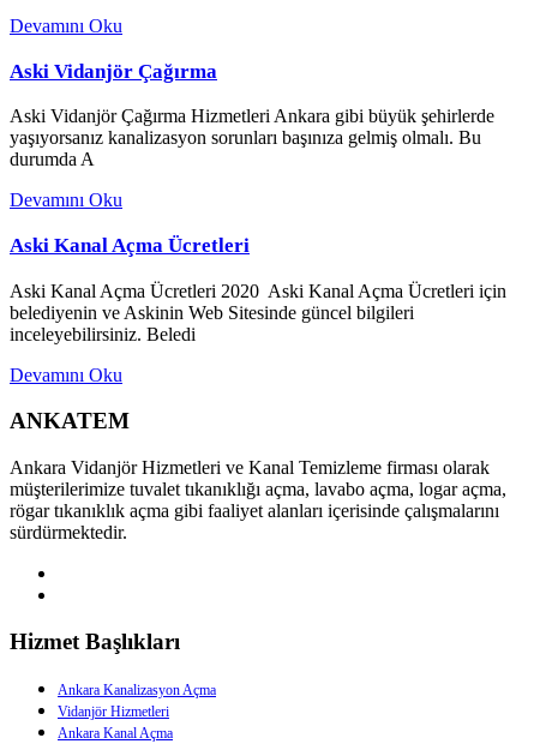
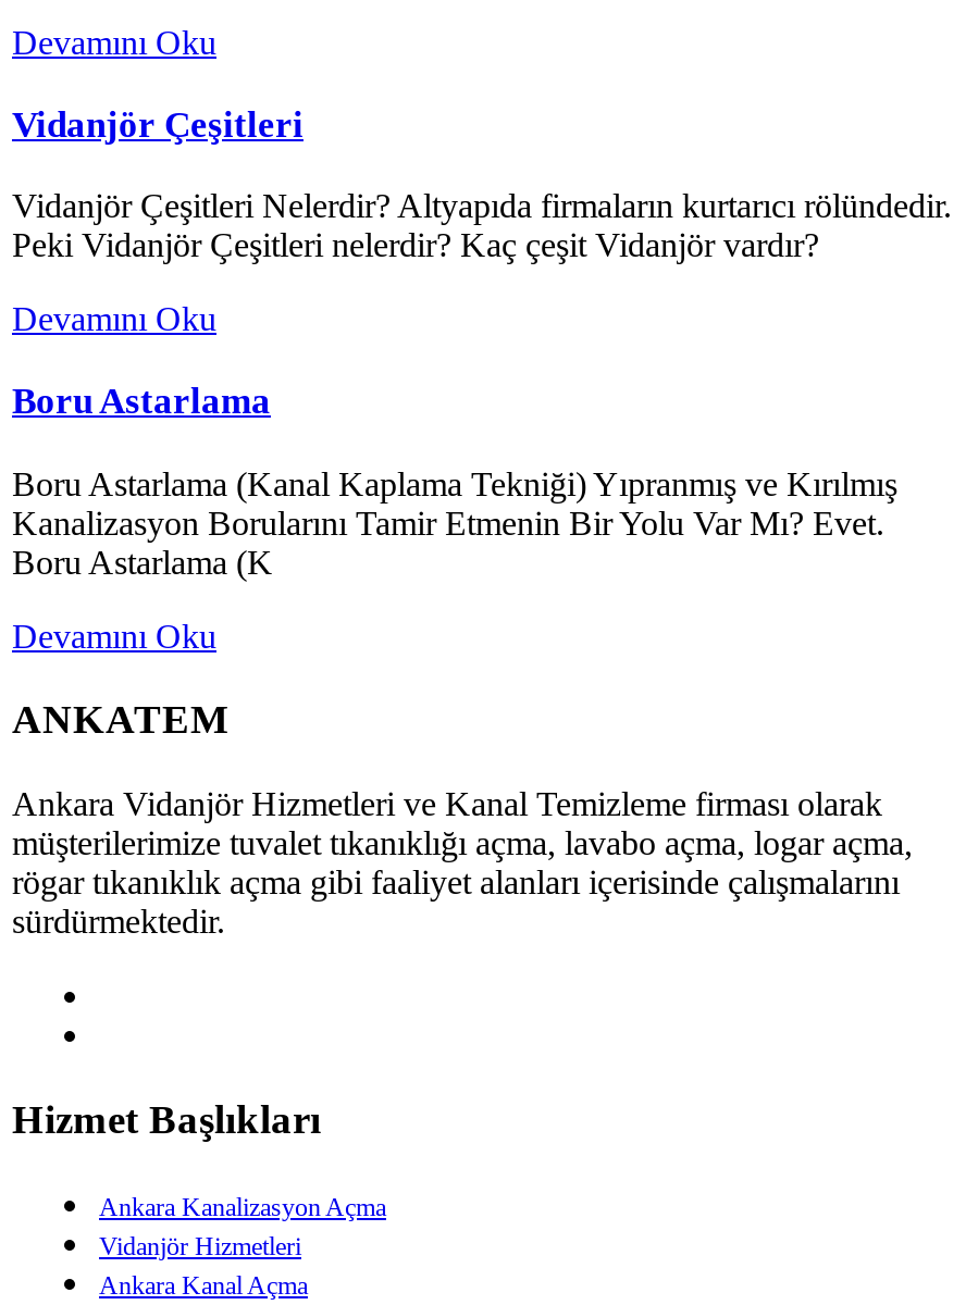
- Aski Vidanjör Çağırma
+ Vidanjör Çeşitleri

- Aski Vidanjör Çağırma Hizmetleri Ankara gibi büyük şehirlerde
- yaşıyorsanız kanalizasyon sorunları başınıza gelmiş olmalı. Bu
- durumda A
+ Vidanjör Çeşitleri Nelerdir? Altyapıda firmaların kurtarıcı rölündedir.
+ Peki Vidanjör Çeşitleri nelerdir? Kaç çeşit Vidanjör vardır?

- Aski Kanal Açma Ücretleri
+ Boru Astarlama

- Aski Kanal Açma Ücretleri 2020 Aski Kanal Açma Ücretleri için
- belediyenin ve Askinin Web Sitesinde güncel bilgileri
- inceleyebilirsiniz. Beledi
+ Boru Astarlama (Kanal Kaplama Tekniği) Yıpranmış ve Kırılmış
+ Kanalizasyon Borularını Tamir Etmenin Bir Yolu Var Mı? Evet.
+ Boru Astarlama (K
